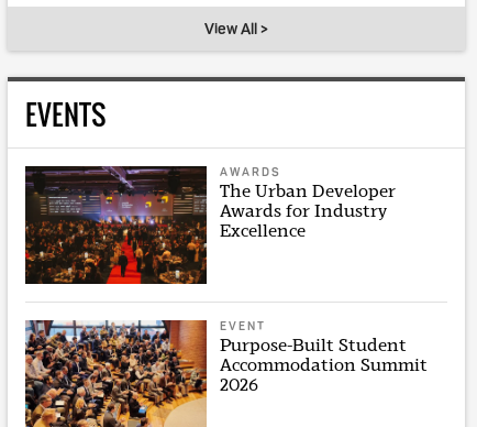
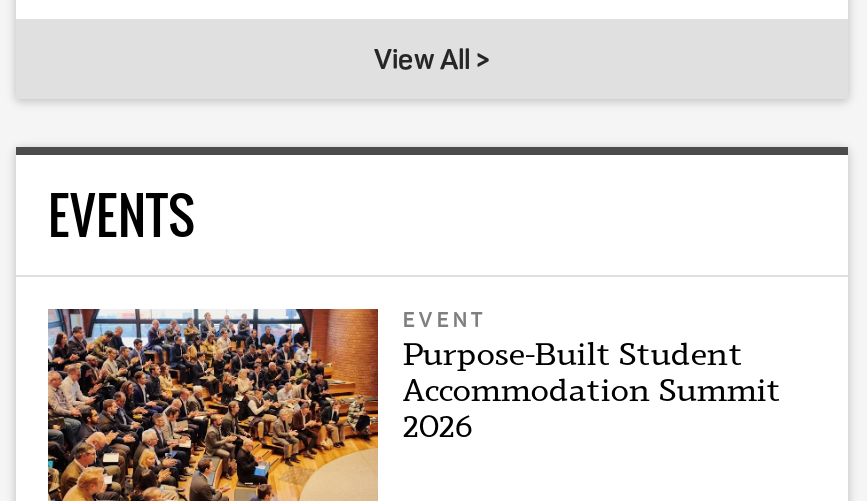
- [image]
- AWARDS
- The Urban Developer
- Awards for Industry
- Excellence
